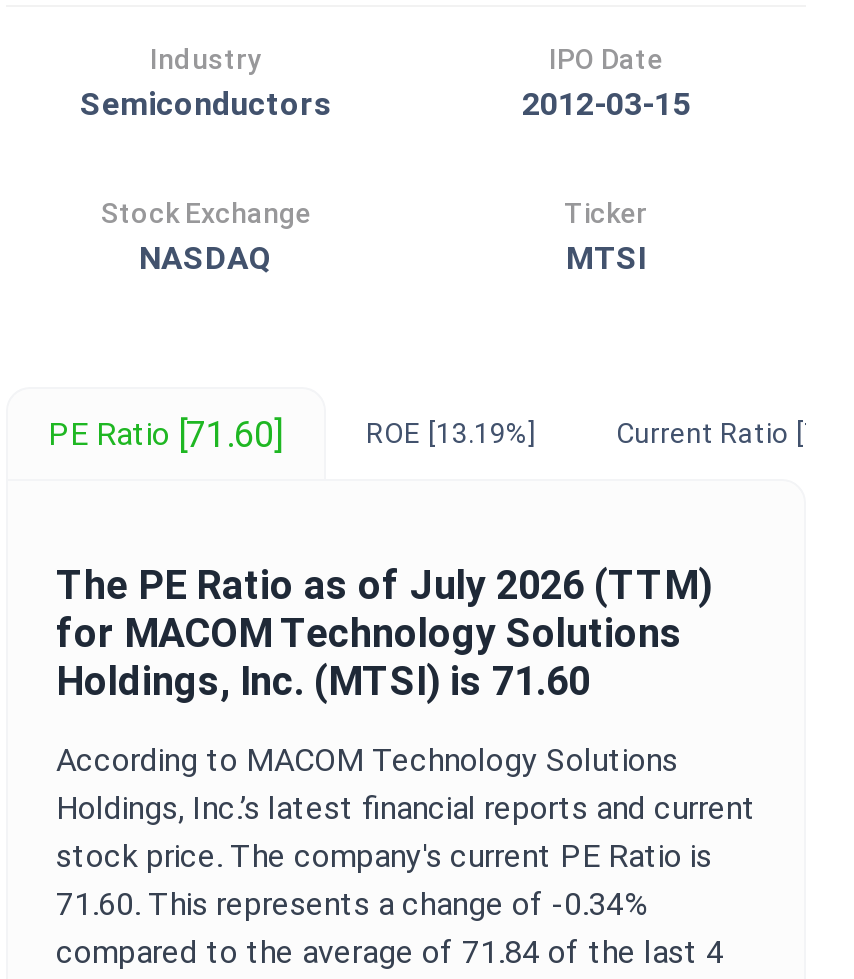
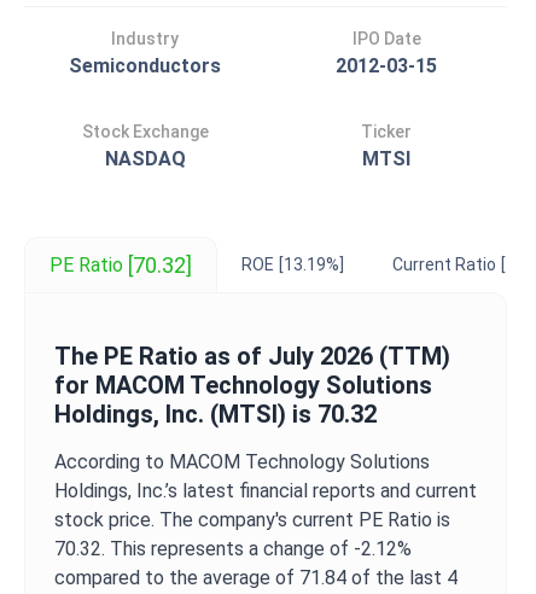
- PE Ratio [71.60]
+ PE Ratio [70.32]

- Holdings, Inc. (MTSI) is 71.60
+ Holdings, Inc. (MTSI) is 70.32

- 71.60. This represents a change of -0.34%
+ 70.32. This represents a change of -2.12%
